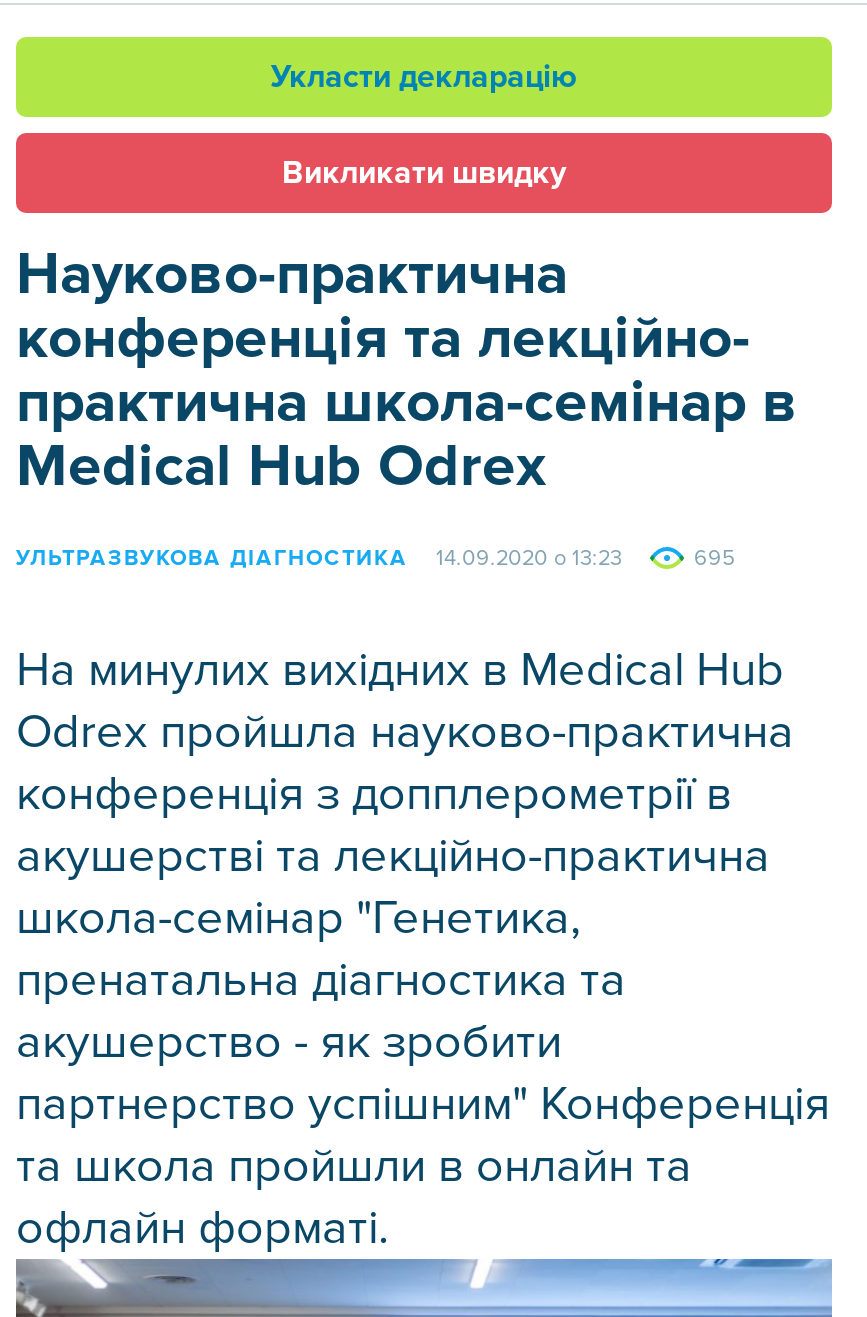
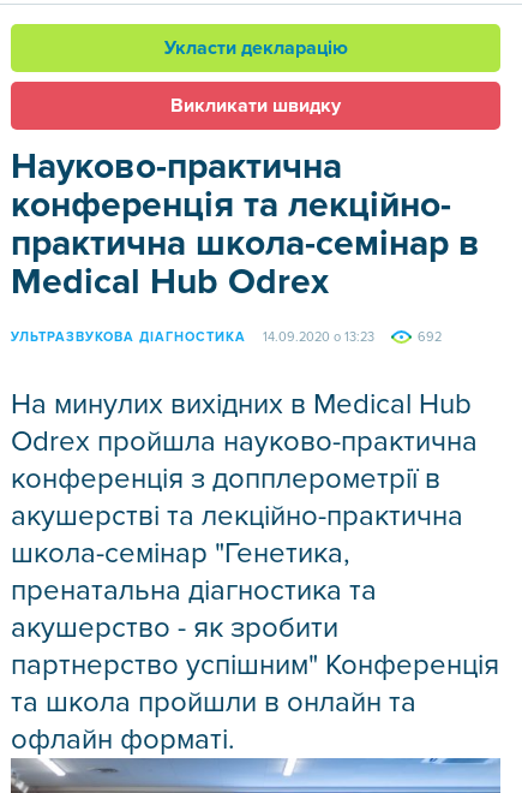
- 695
+ 692
